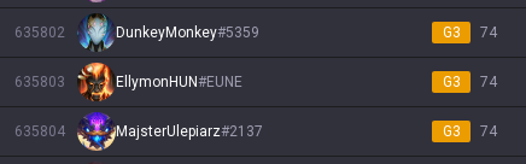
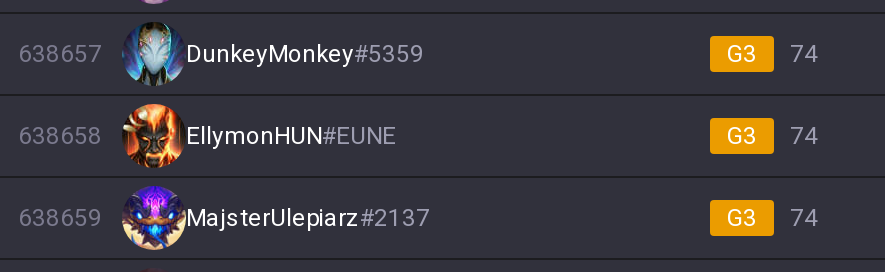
- 635802
+ 638657

- 635803
+ 638658

- 635804
+ 638659
